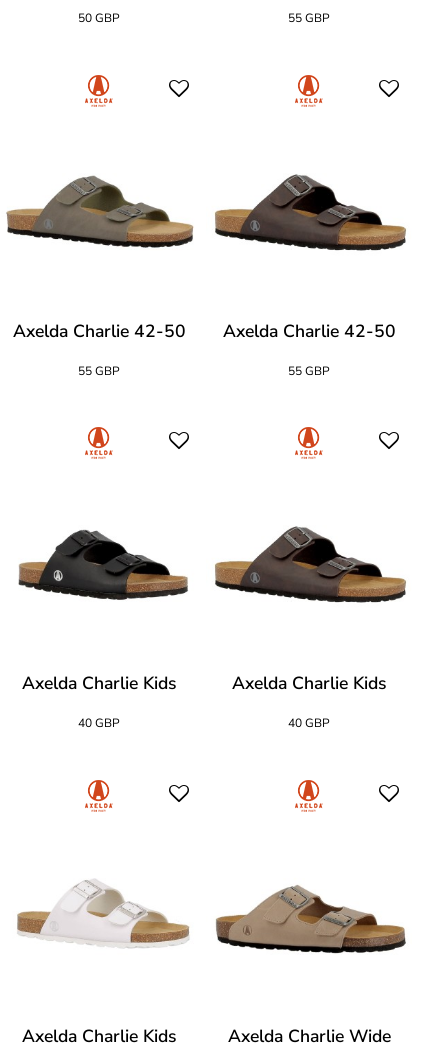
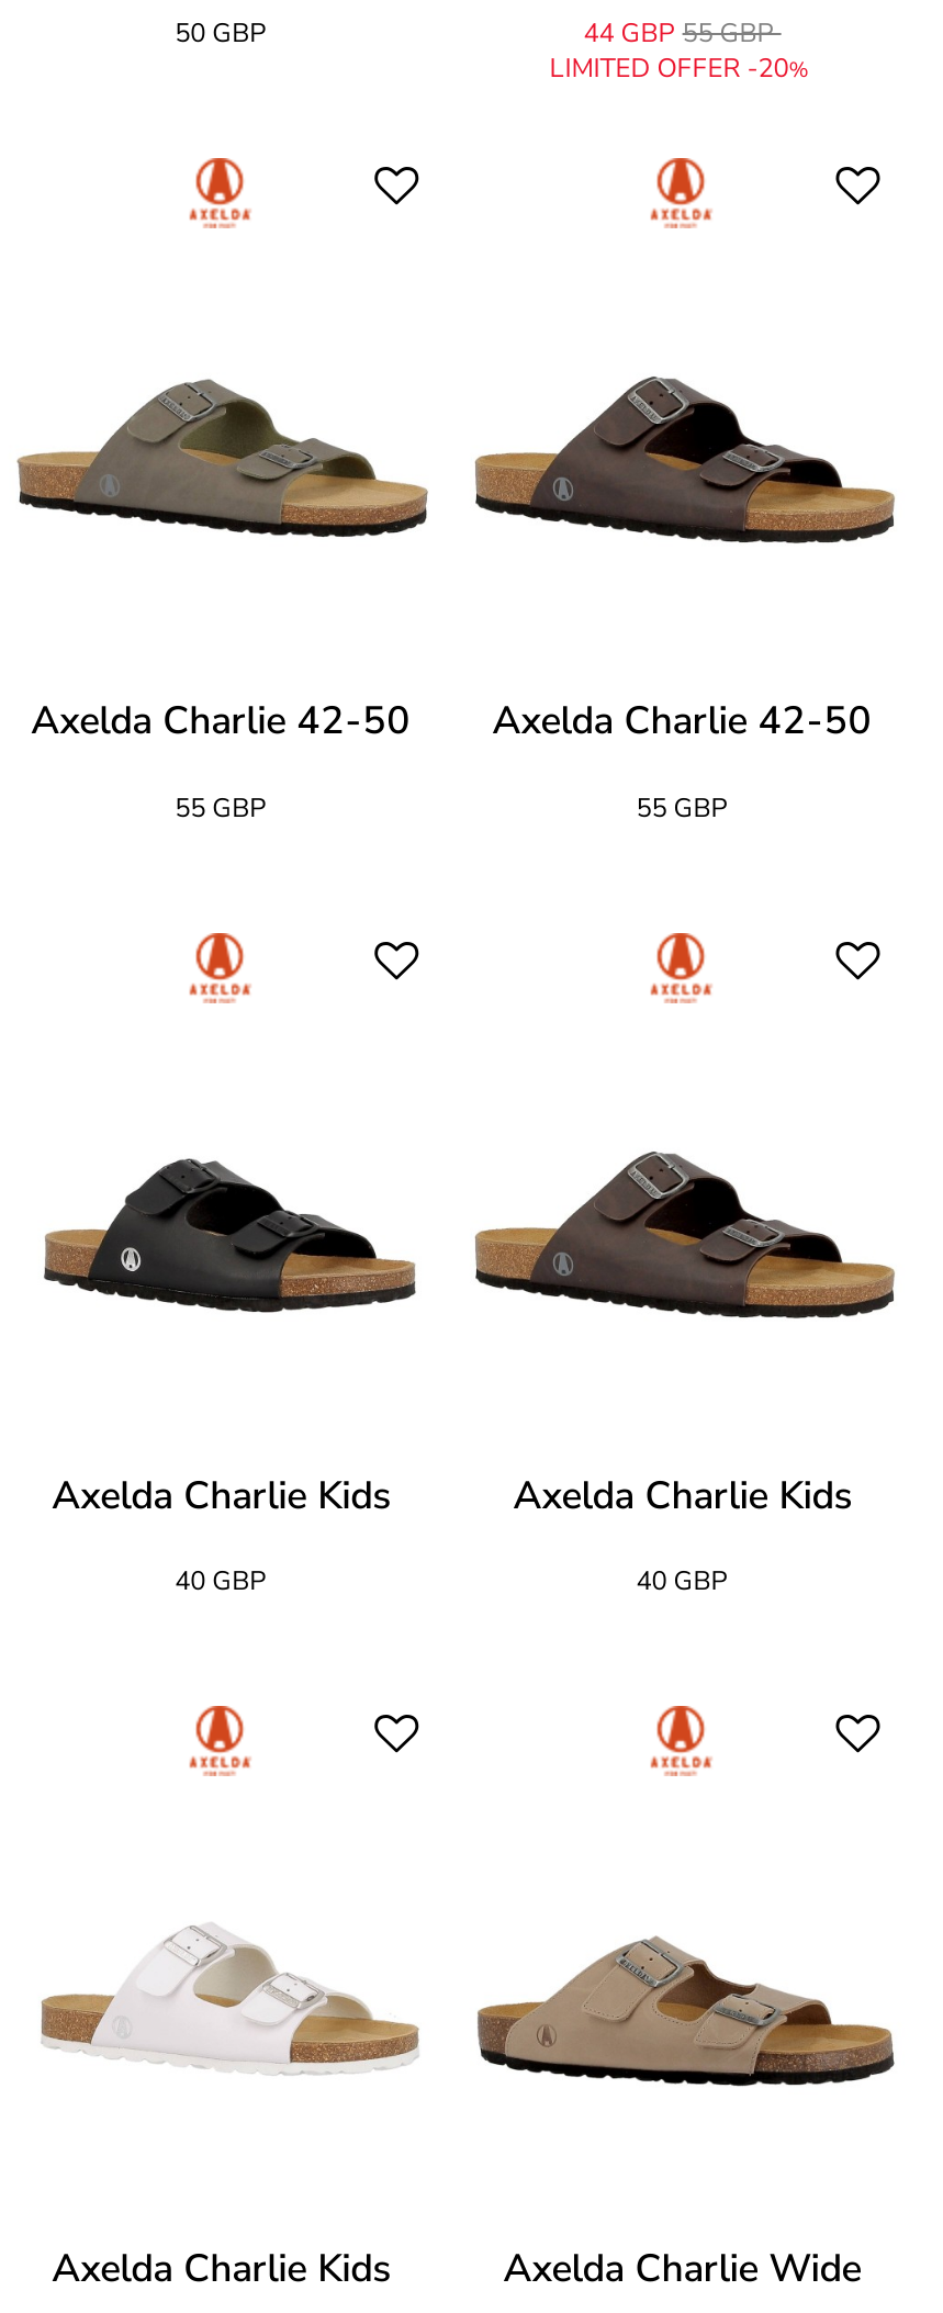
- 55 GBP
+ 44 GBP 55 GBP
+ LIMITED OFFER -20%
